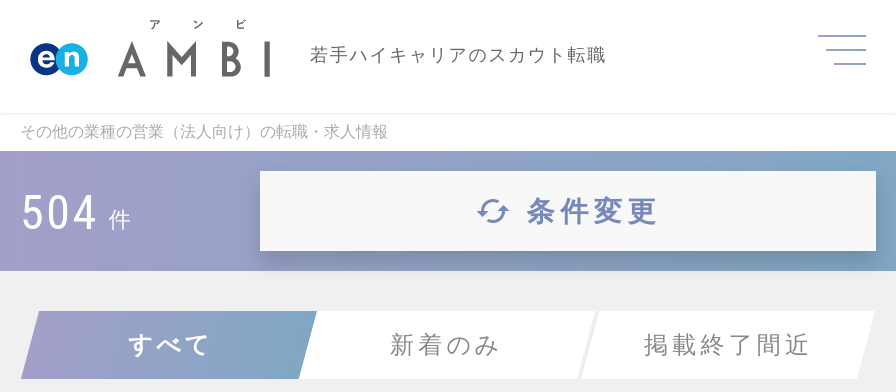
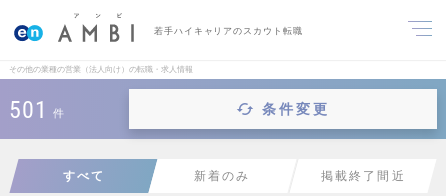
- 504 件
+ 501 件
